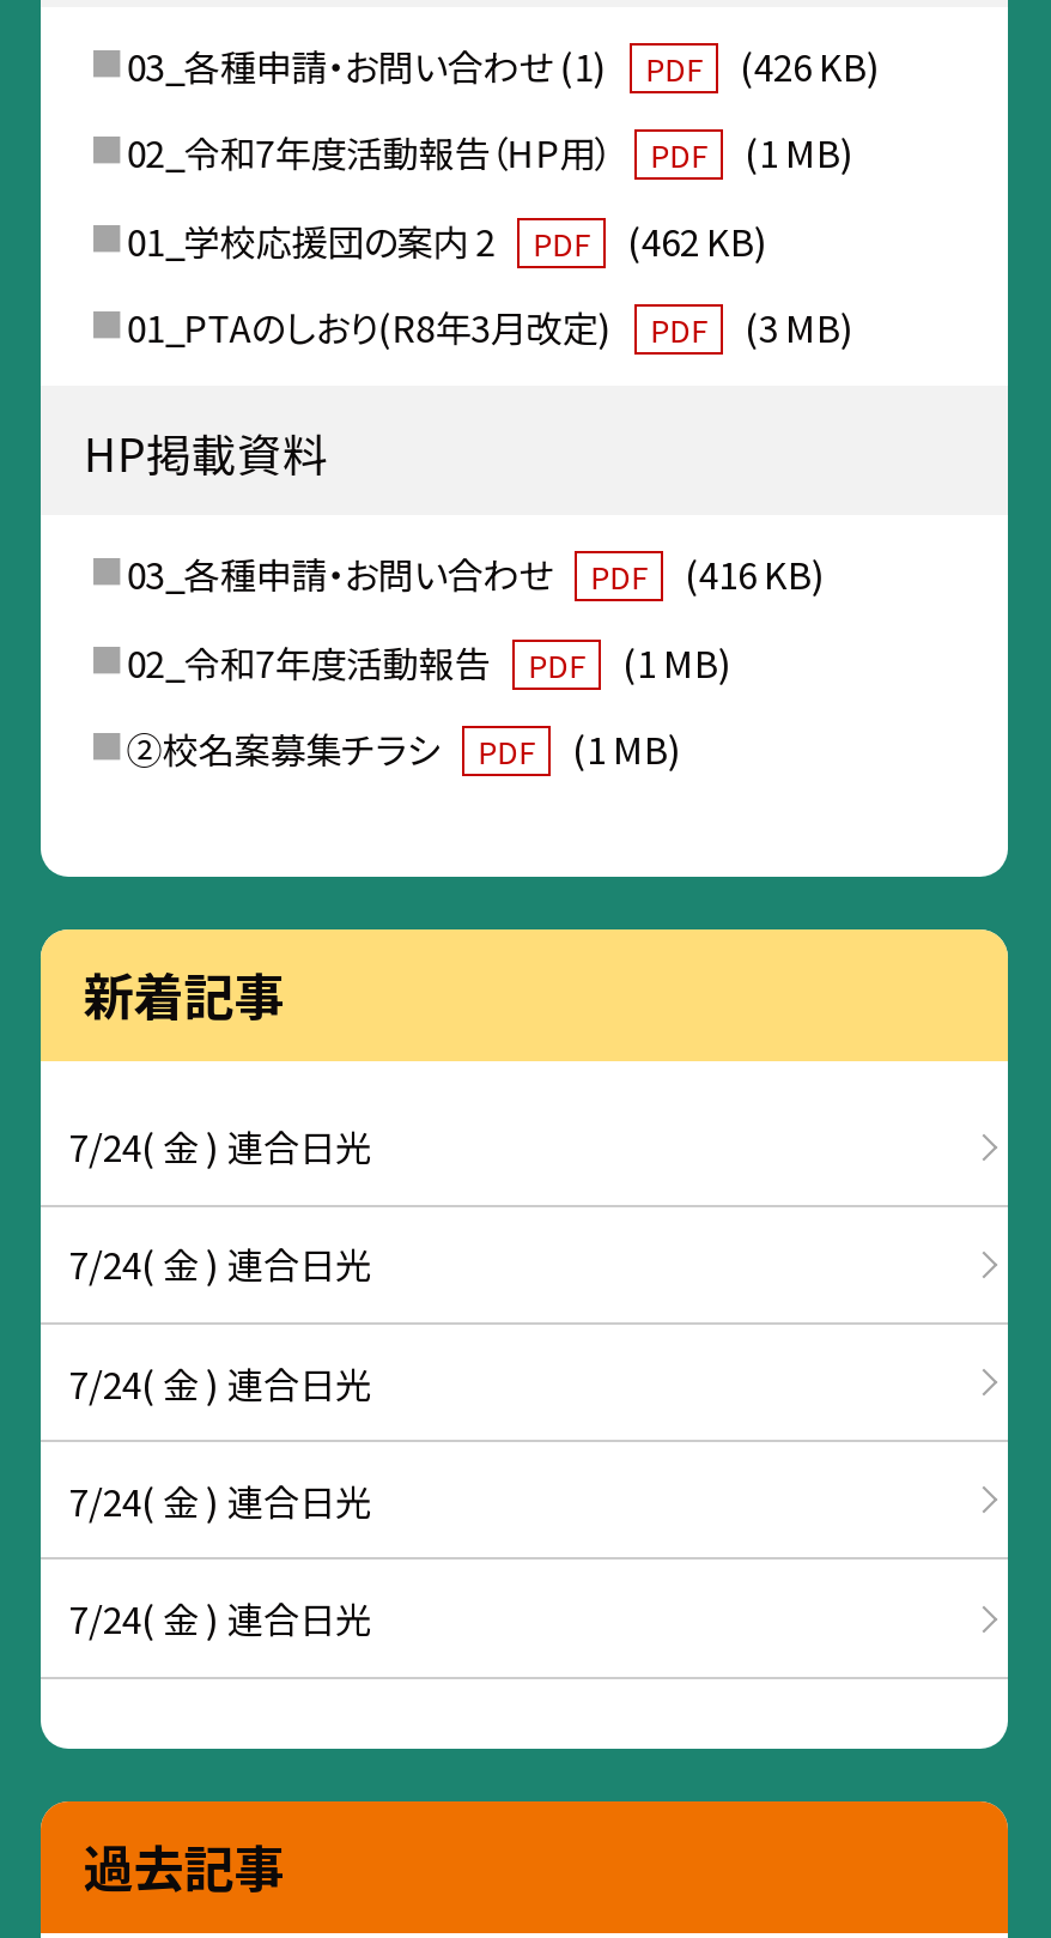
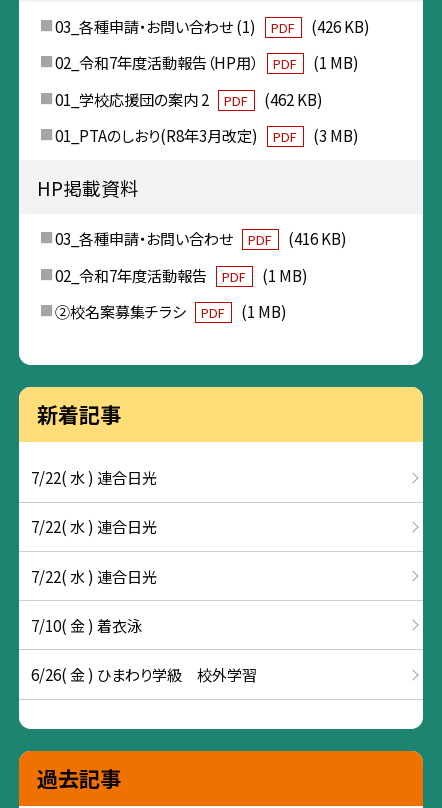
- 7/24( 金 ) 連合日光
+ 7/22( 水 ) 連合日光

- 7/24( 金 ) 連合日光
+ 7/22( 水 ) 連合日光

- 7/24( 金 ) 連合日光
+ 7/22( 水 ) 連合日光

- 7/24( 金 ) 連合日光
+ 7/10( 金 ) 着衣泳

- 7/24( 金 ) 連合日光
+ 6/26( 金 ) ひまわり学級 校外学習
